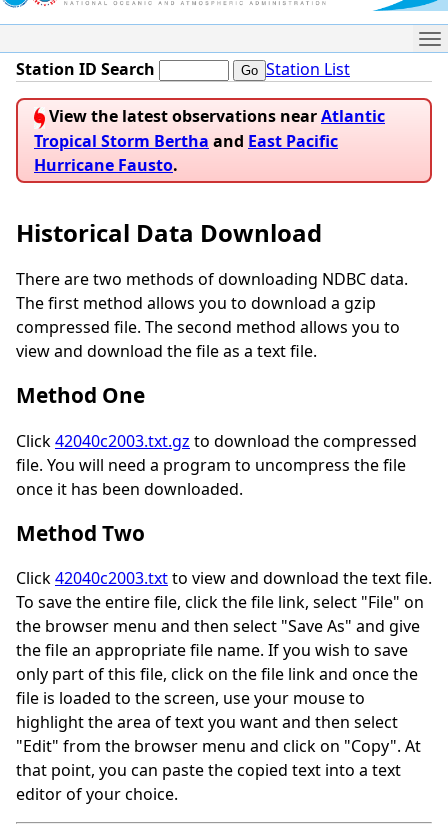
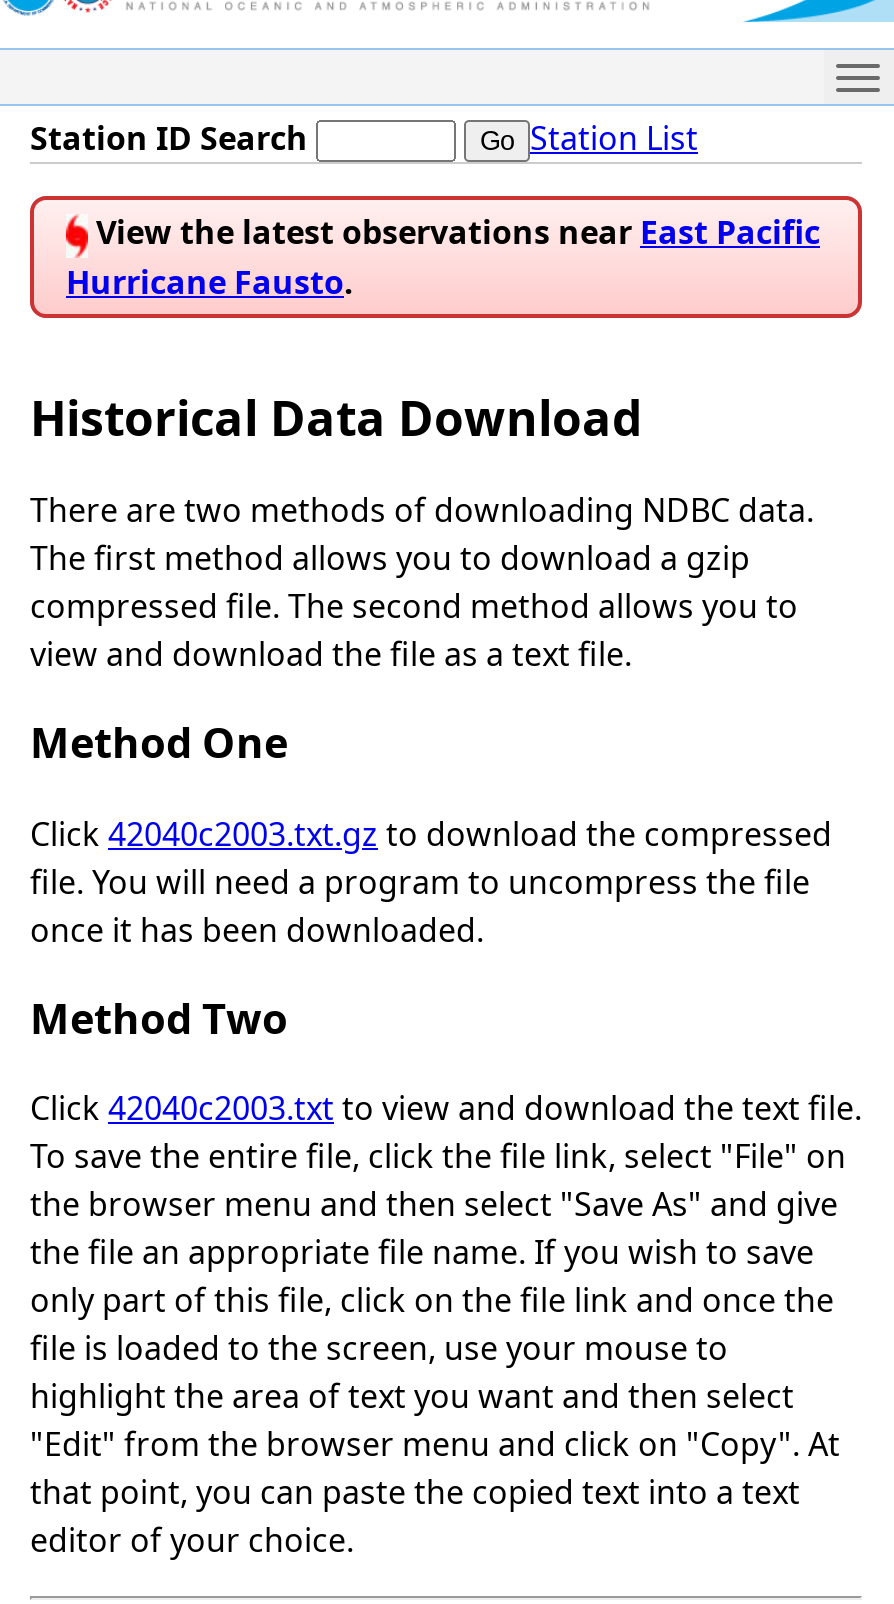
- View the latest observations near Atlantic
- Tropical Storm Bertha and East Pacific
+ View the latest observations near East Pacific
